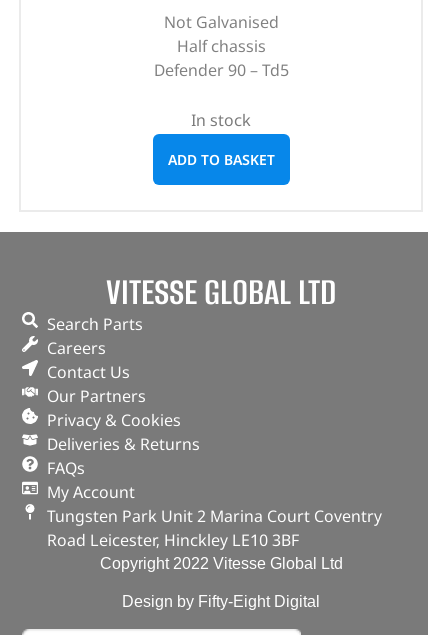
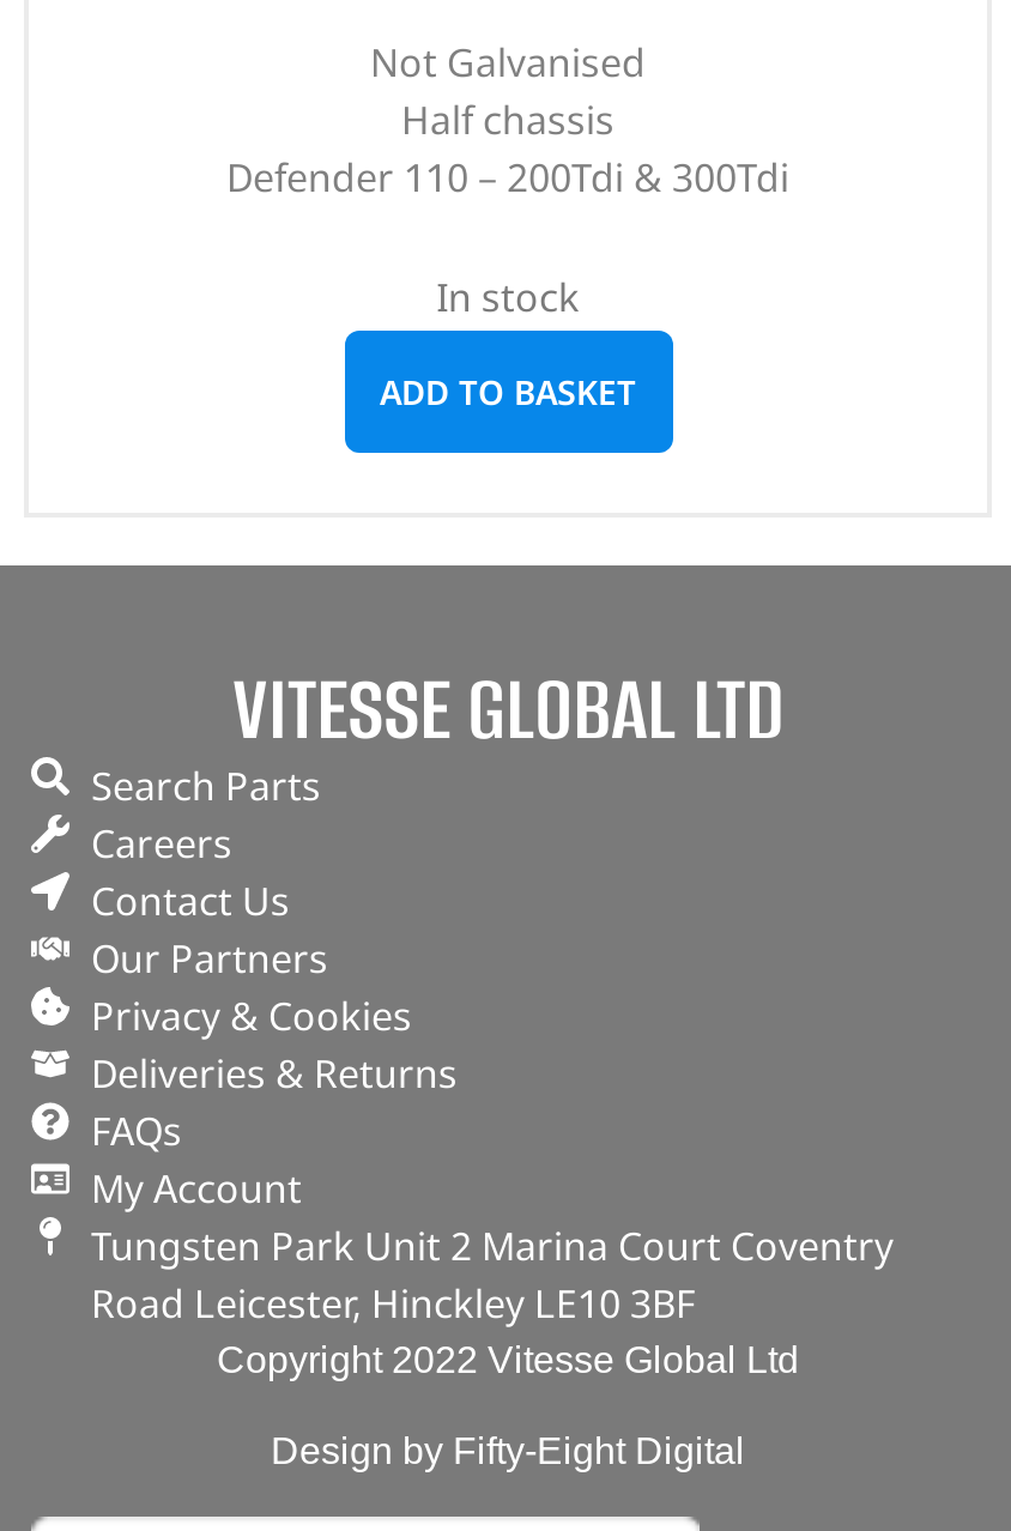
- Defender 90 – Td5
+ Defender 110 – 200Tdi & 300Tdi
